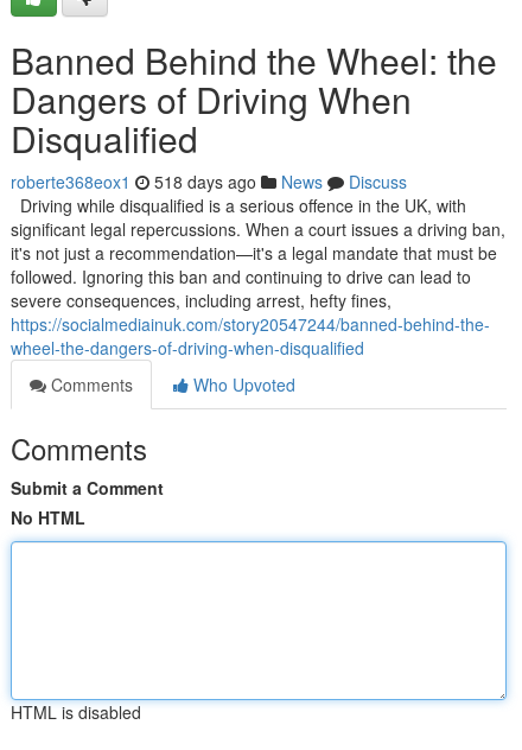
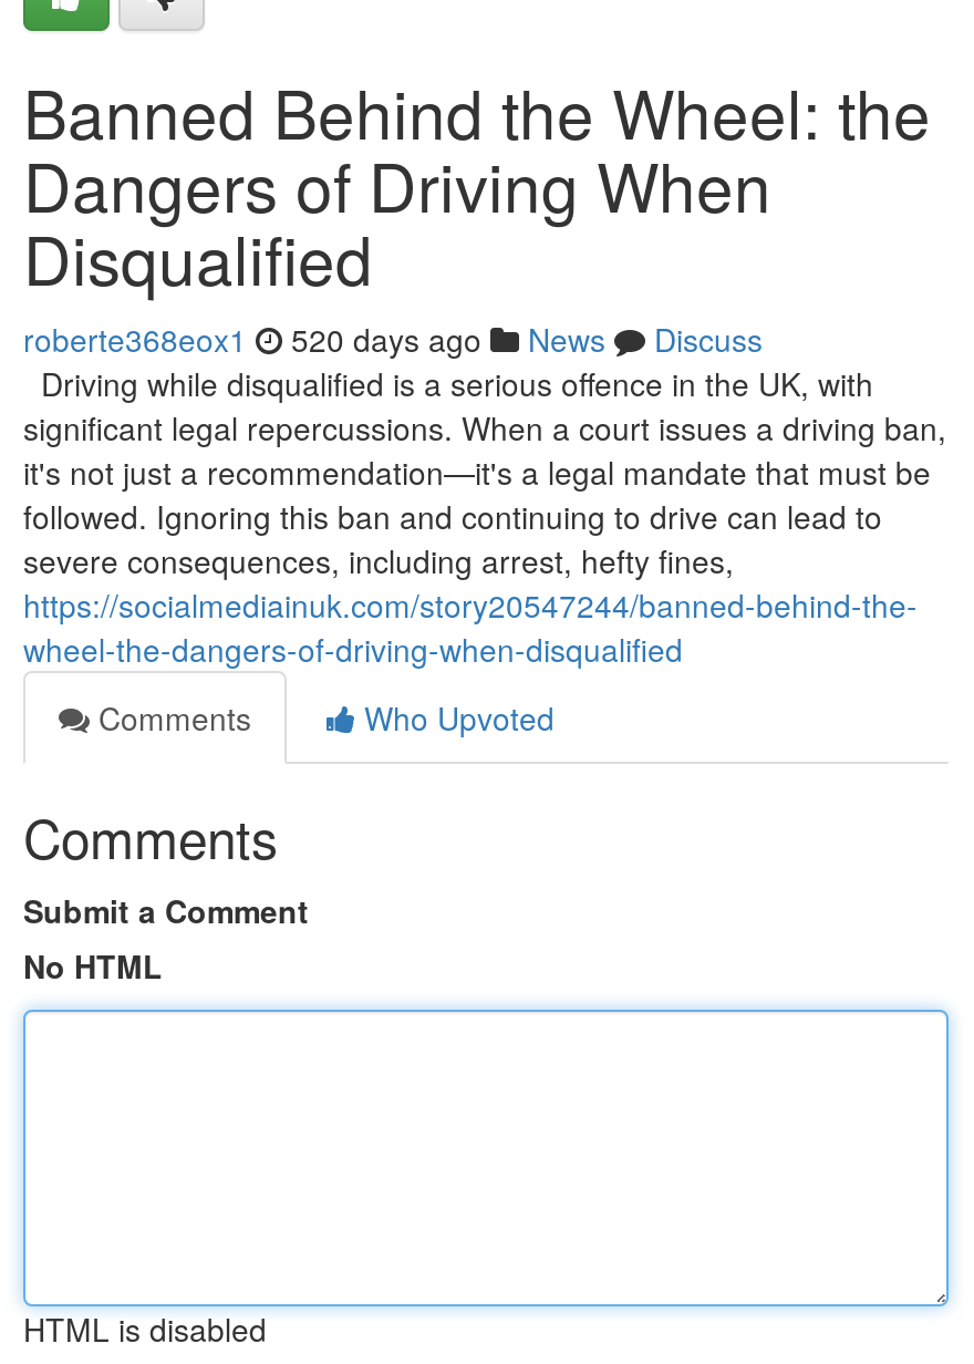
- roberte368eox1 518 days ago News Discuss
+ roberte368eox1 520 days ago News Discuss
